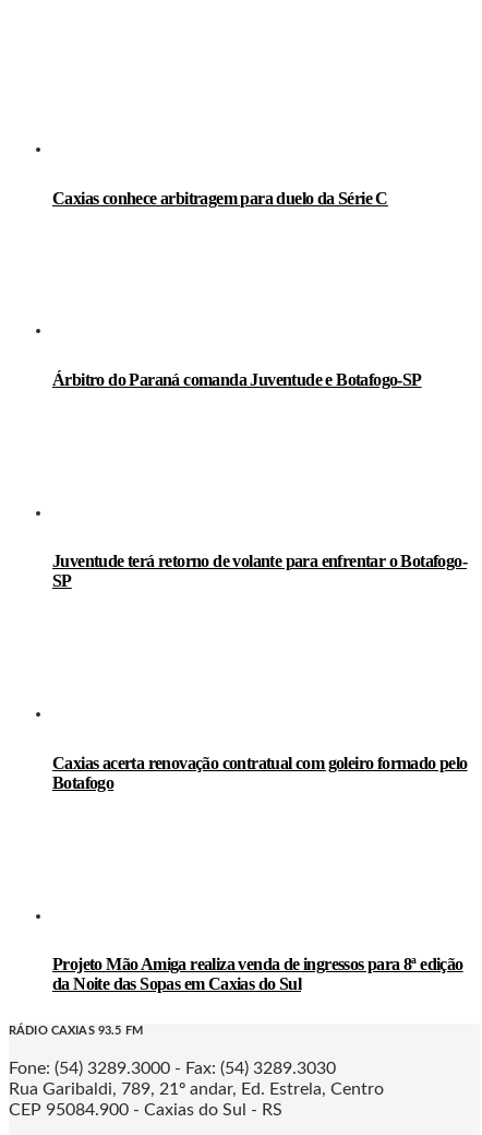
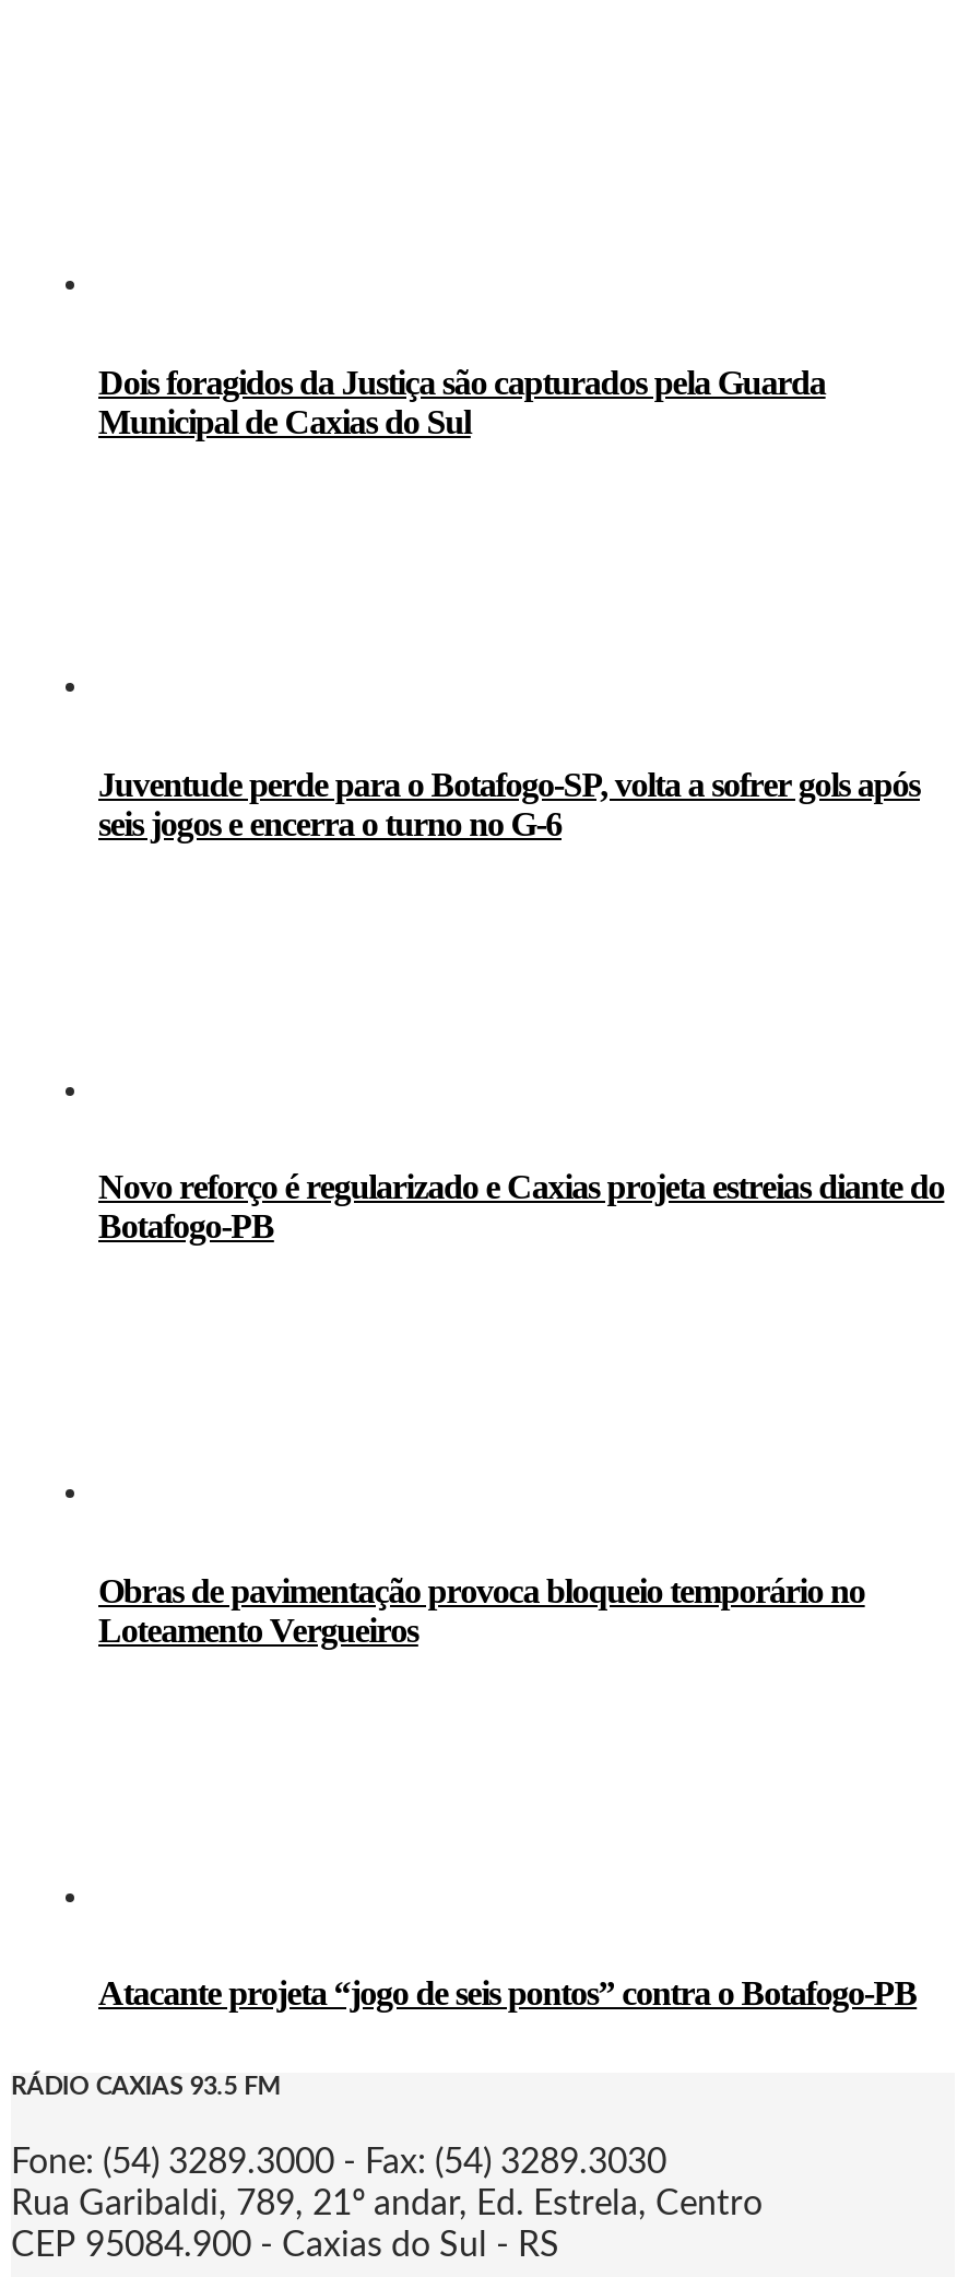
- Caxias conhece arbitragem para duelo da Série C
+ Dois foragidos da Justiça são capturados pela Guarda
+ Municipal de Caxias do Sul

- Árbitro do Paraná comanda Juventude e Botafogo-SP
+ Juventude perde para o Botafogo-SP, volta a sofrer gols após
+ seis jogos e encerra o turno no G-6

- Juventude terá retorno de volante para enfrentar o Botafogo-
- SP
+ Novo reforço é regularizado e Caxias projeta estreias diante do
+ Botafogo-PB

- Caxias acerta renovação contratual com goleiro formado pelo
- Botafogo
+ Obras de pavimentação provoca bloqueio temporário no
+ Loteamento Vergueiros

- Projeto Mão Amiga realiza venda de ingressos para 8ª edição
- da Noite das Sopas em Caxias do Sul
+ Atacante projeta “jogo de seis pontos” contra o Botafogo-PB
